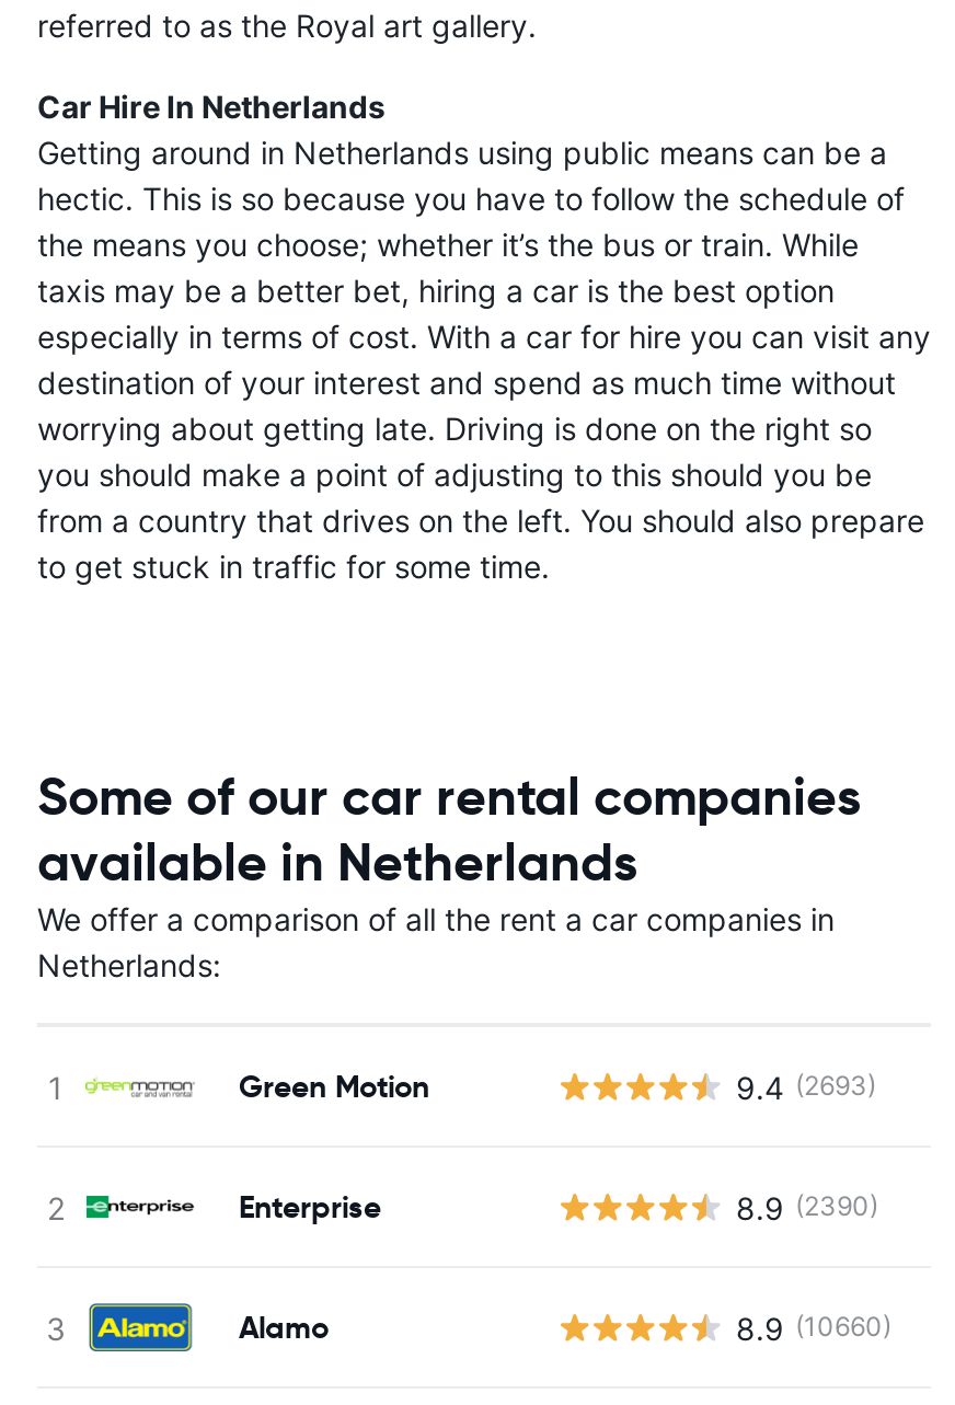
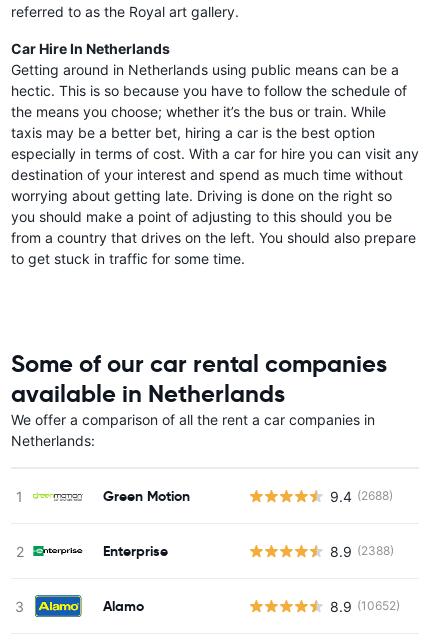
- 9.4 (2693)
+ 9.4 (2688)

- 8.9 (2390)
+ 8.9 (2388)

- 8.9 (10660)
+ 8.9 (10652)
